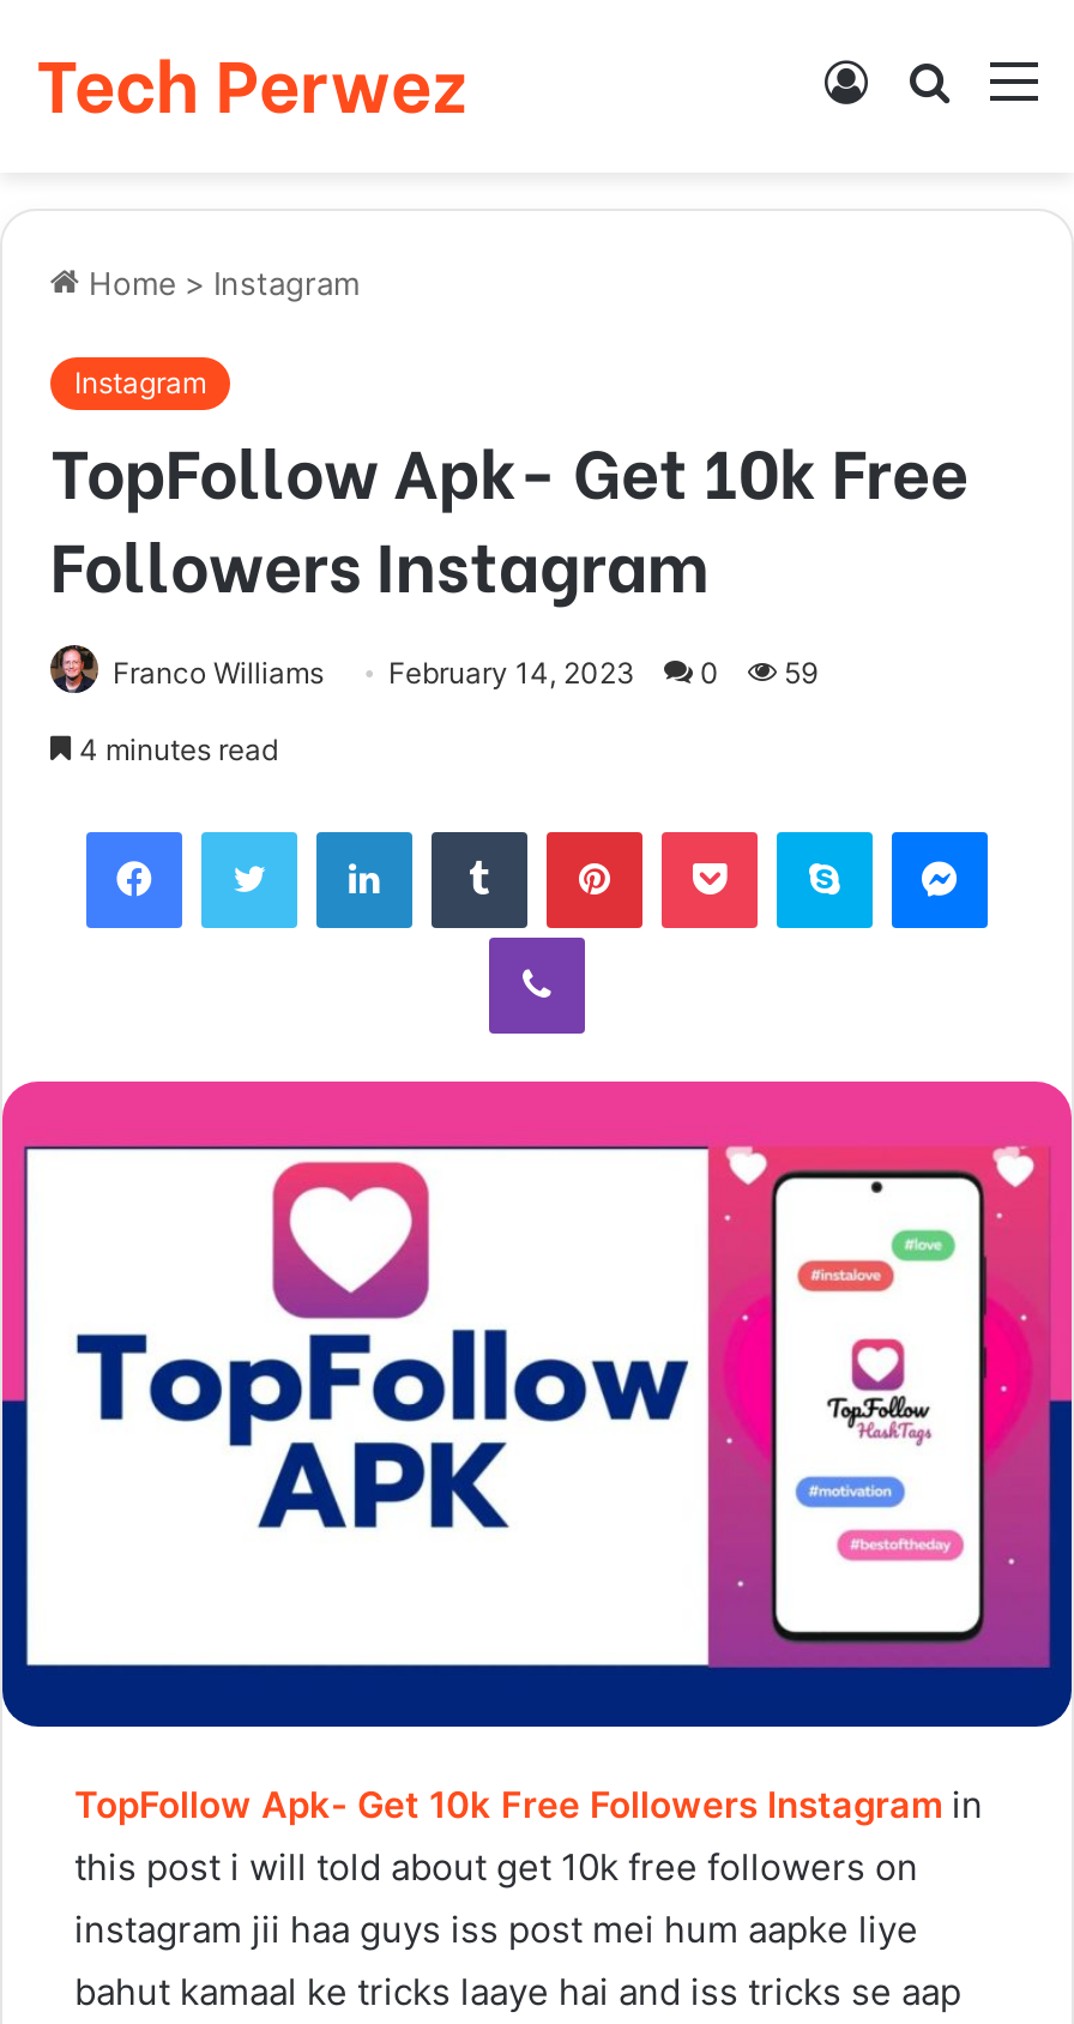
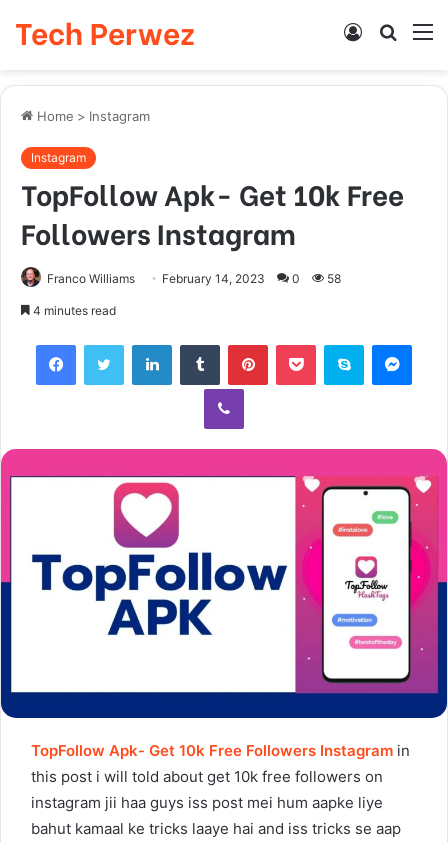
- Franco Williams February 14, 2023 0 59
+ Franco Williams February 14, 2023 0 58
